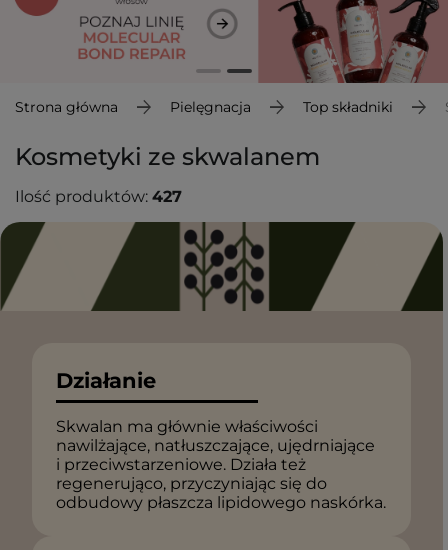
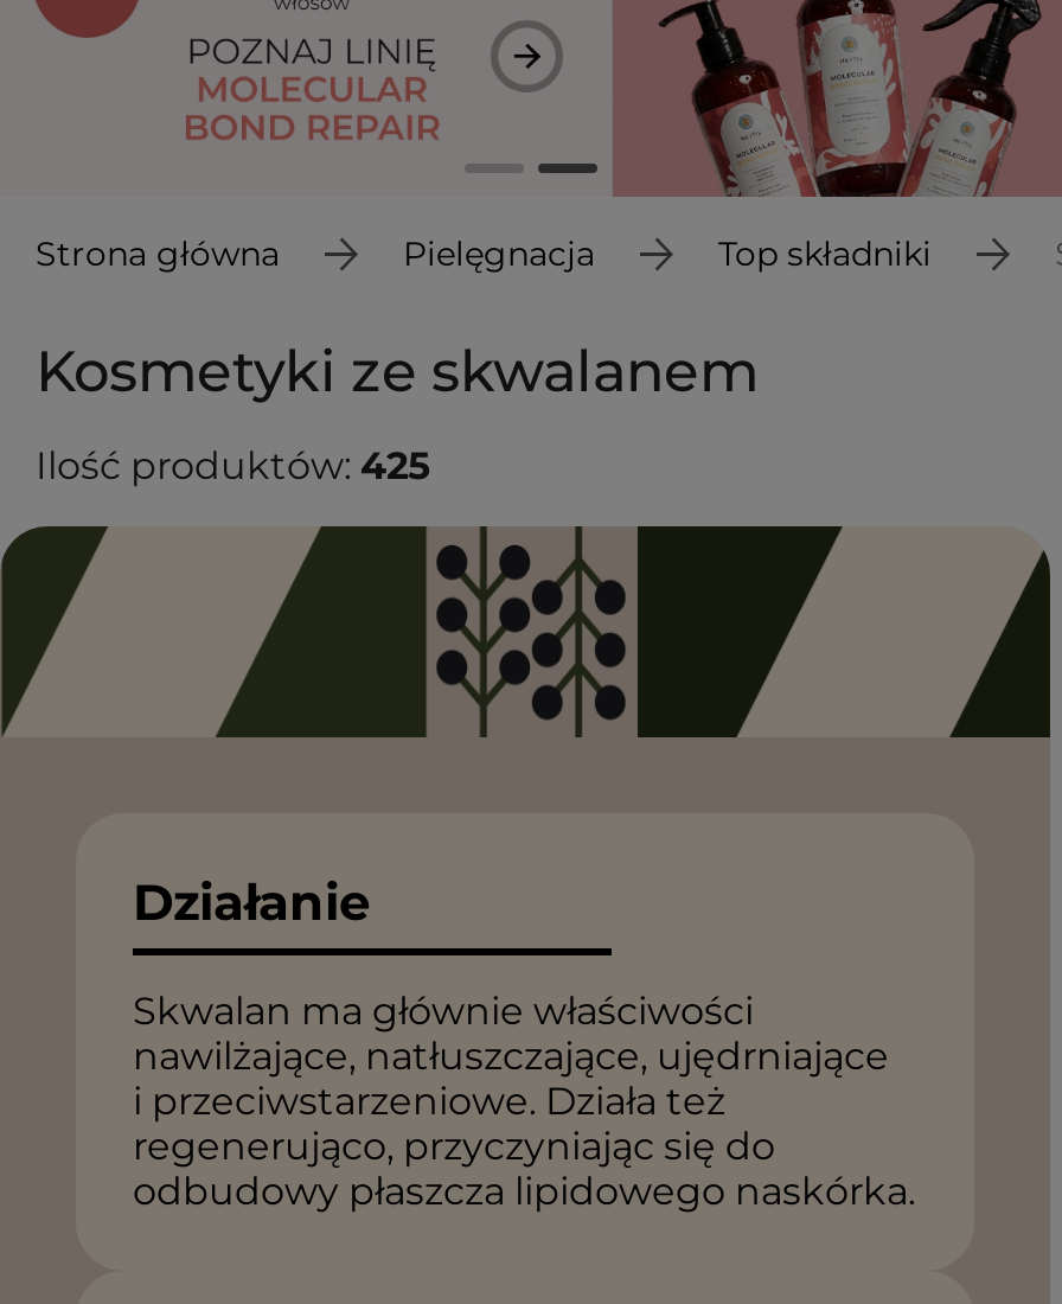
- Ilość produktów: 427
+ Ilość produktów: 425
